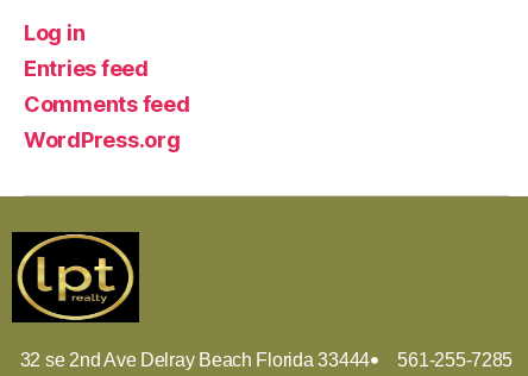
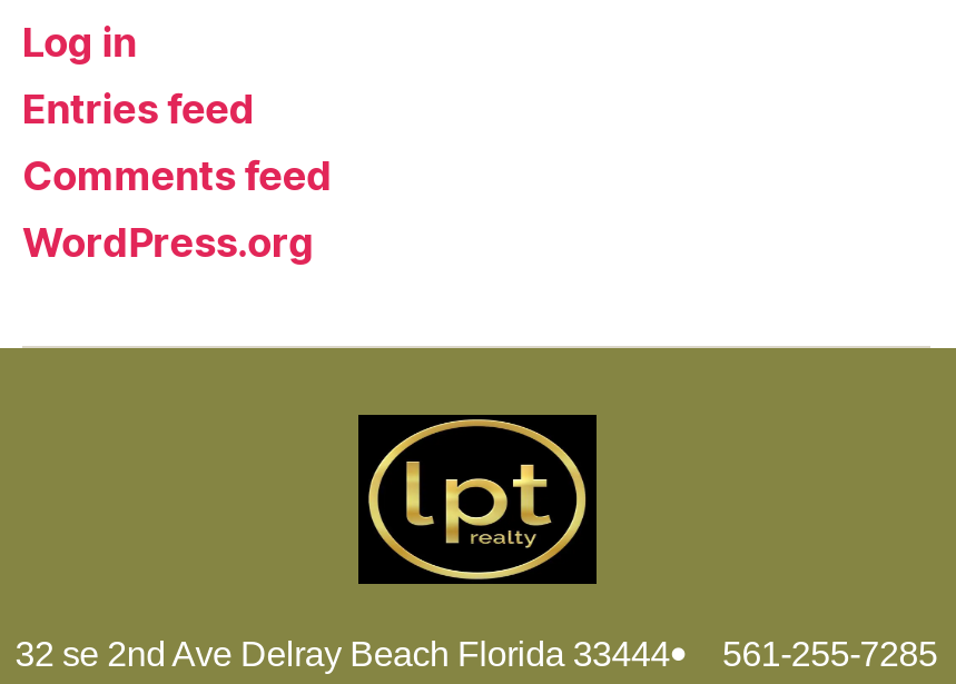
+ [image]

- [image]
